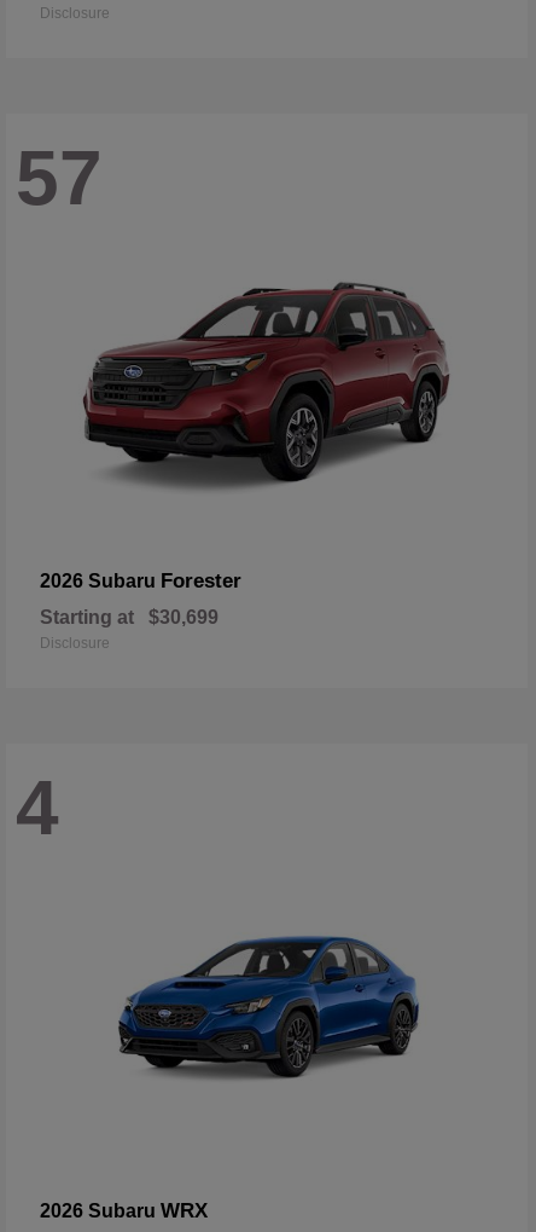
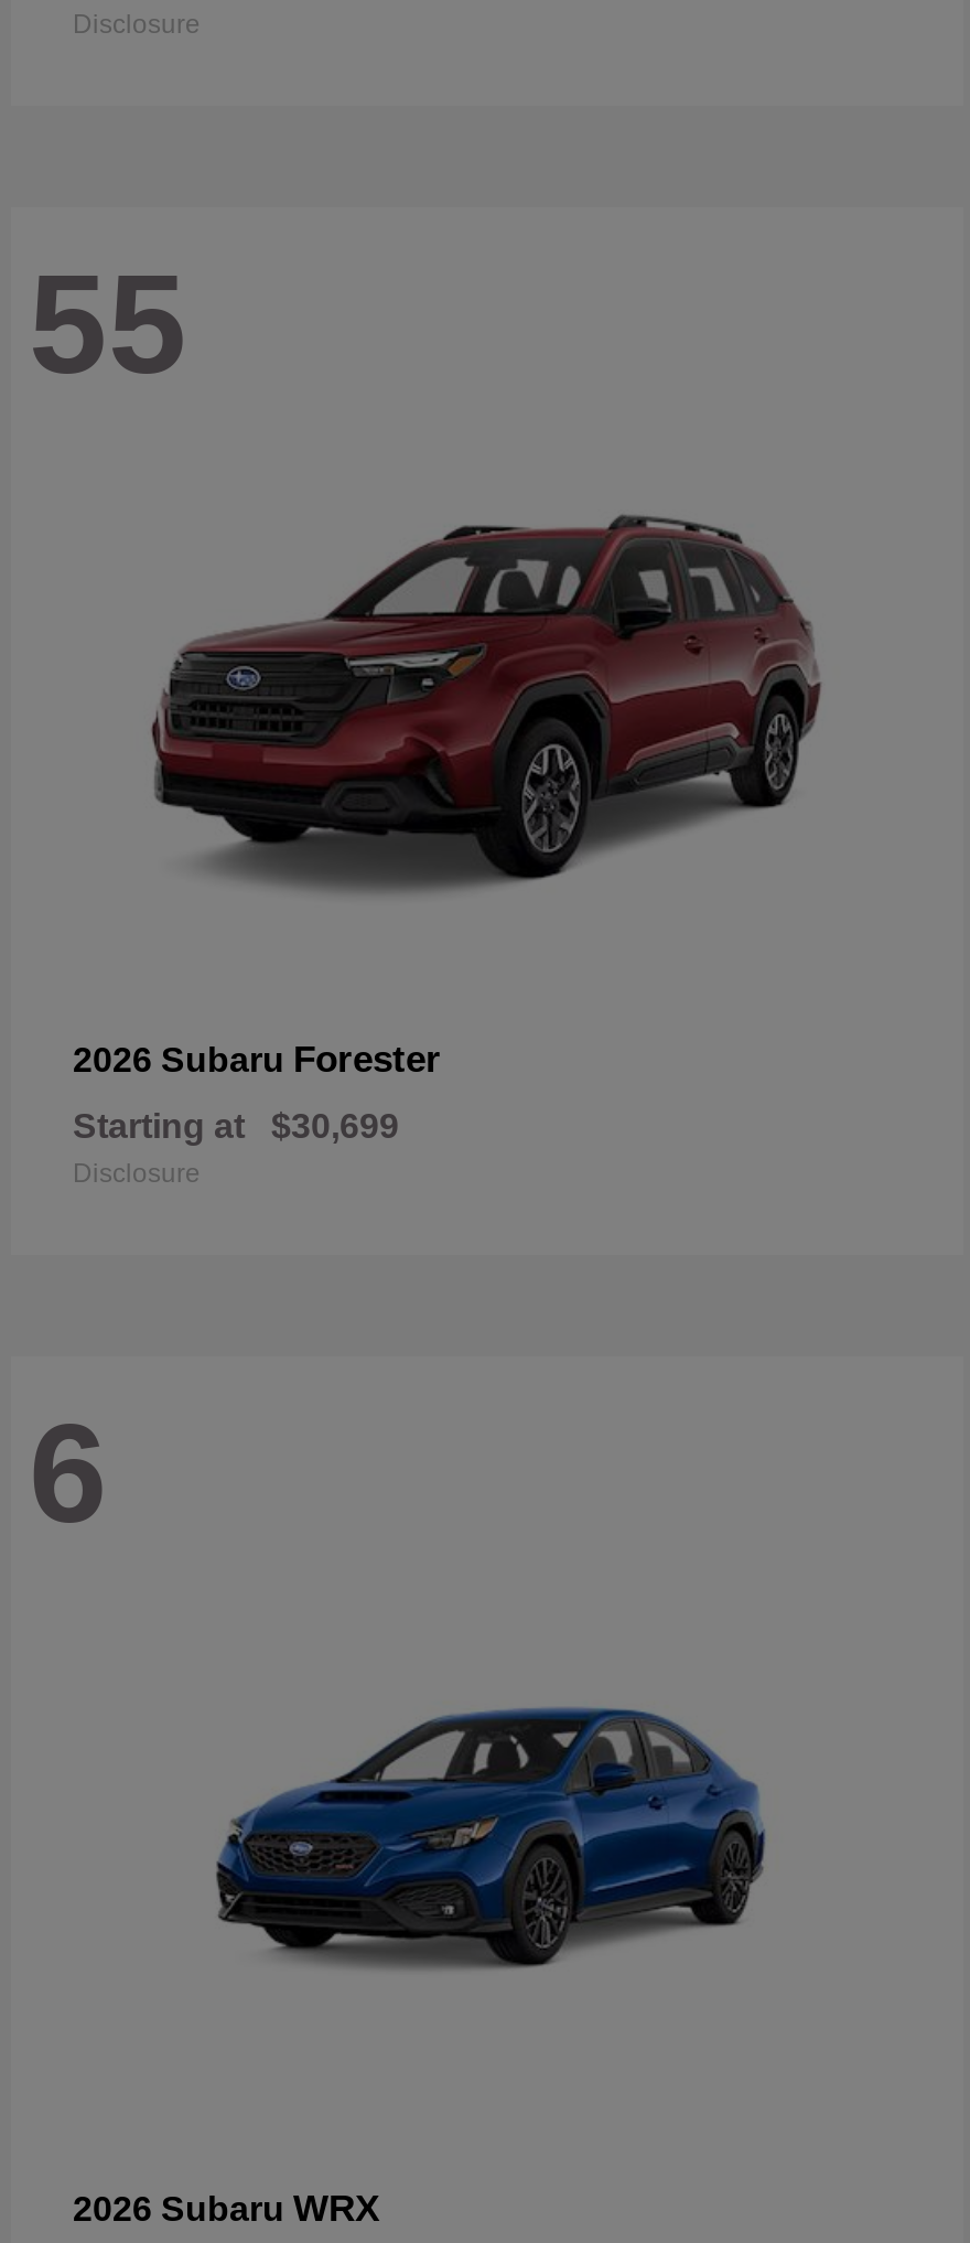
- 57
+ 55

- 4
+ 6
